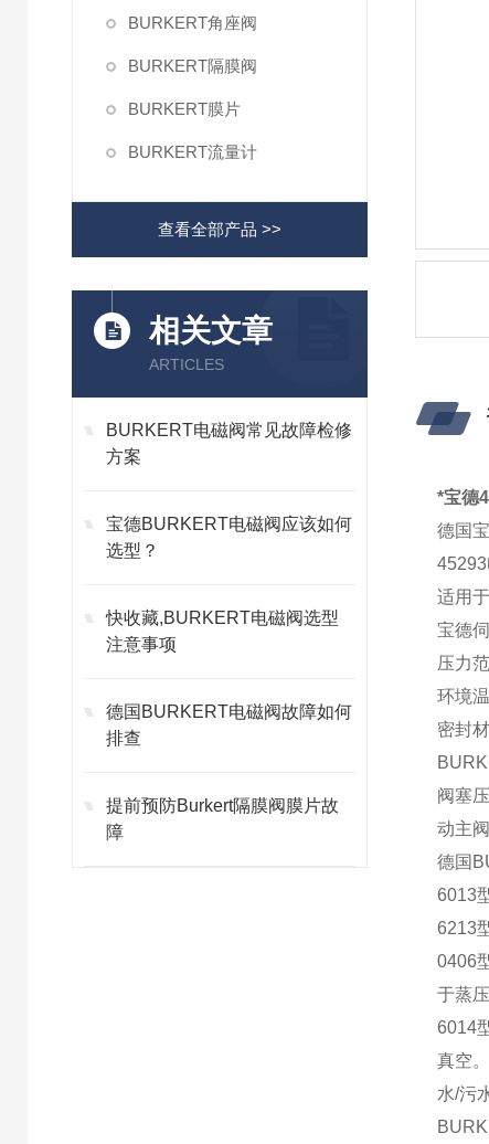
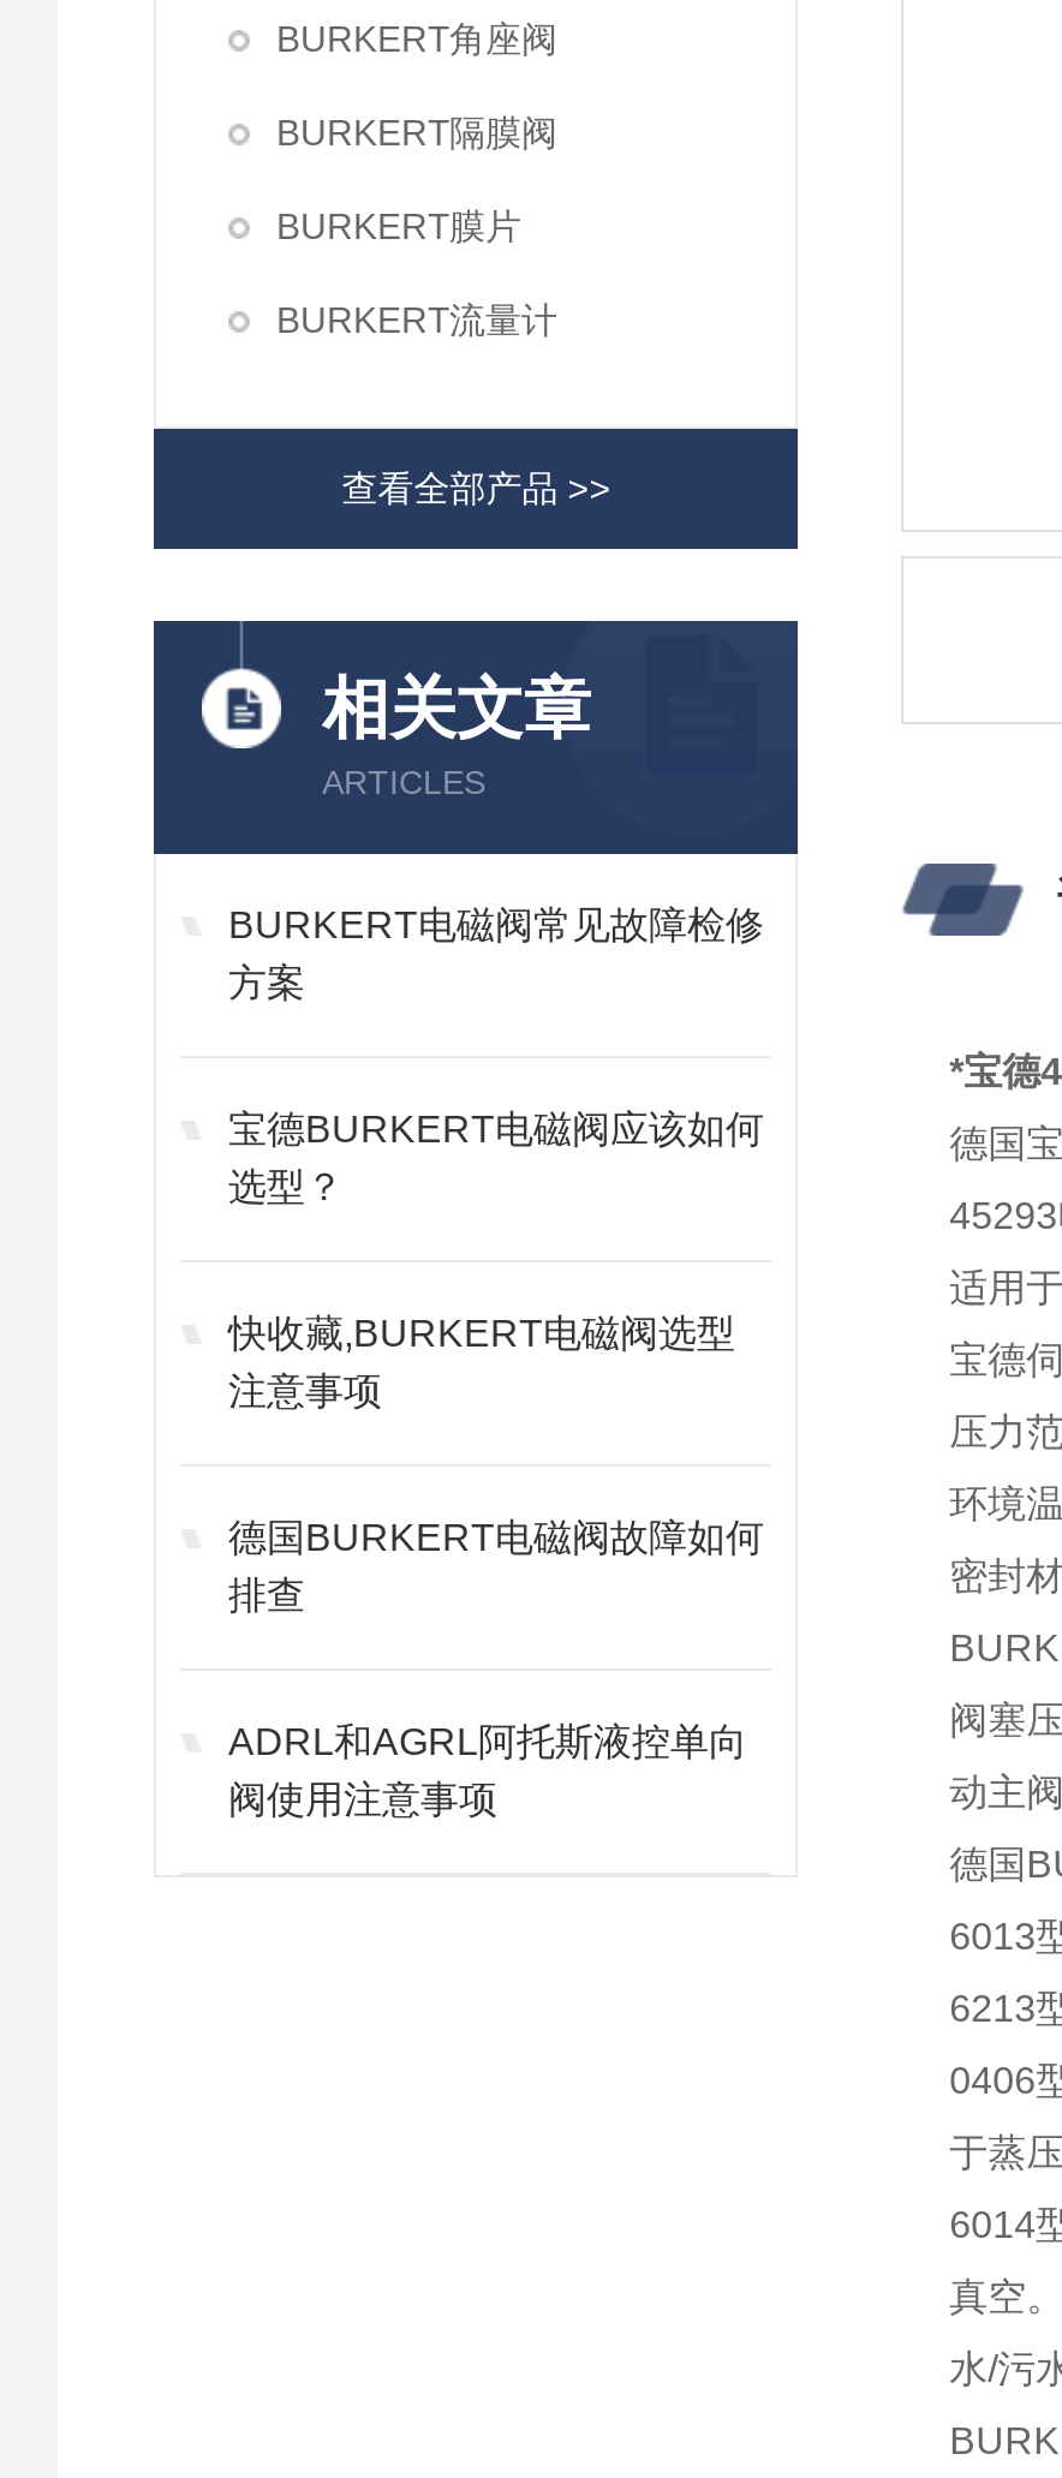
- 提前预防Burkert隔膜阀膜片故
- 障
+ ADRL和AGRL阿托斯液控单向
+ 阀使用注意事项
